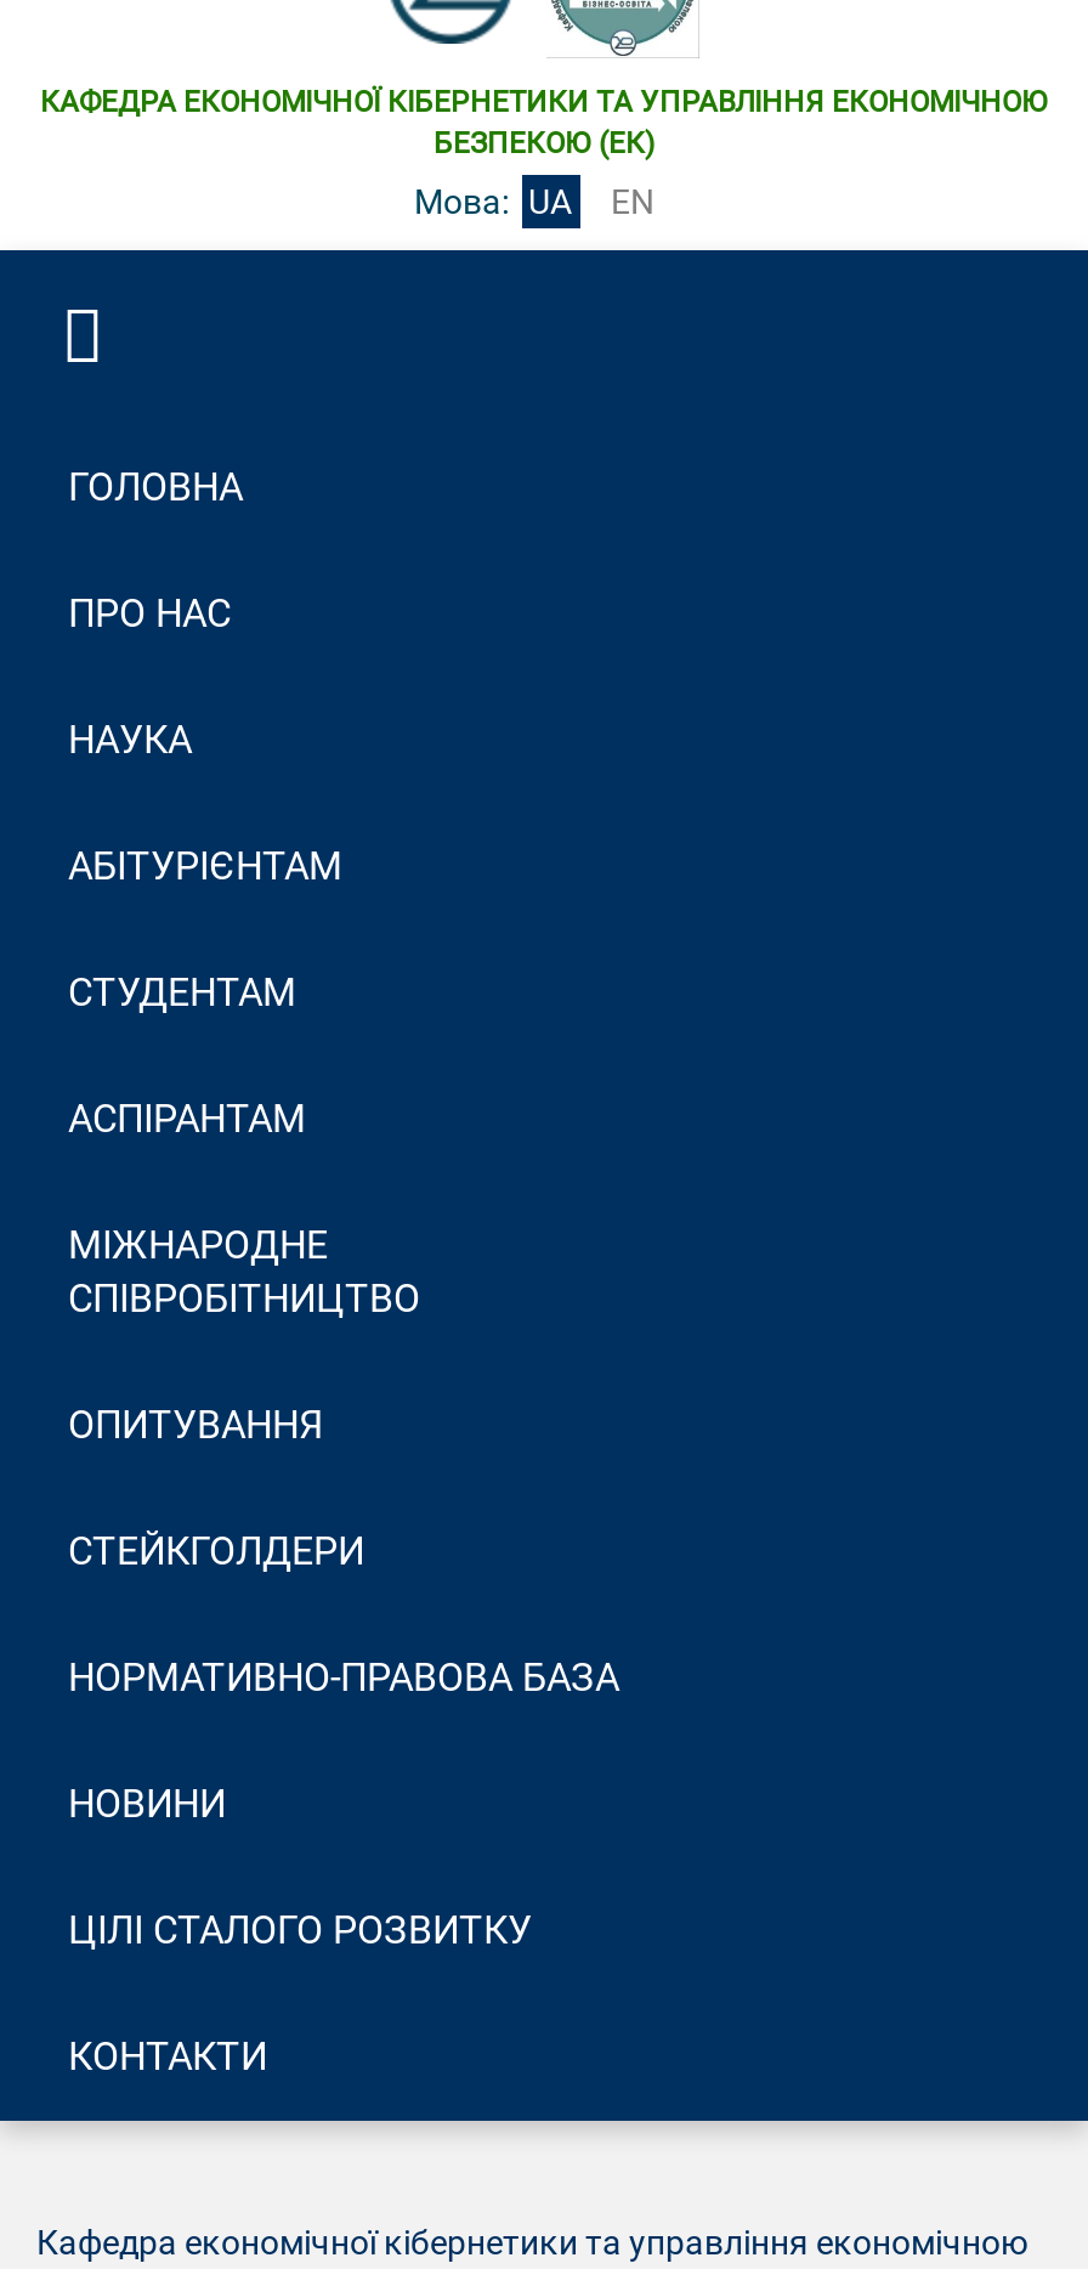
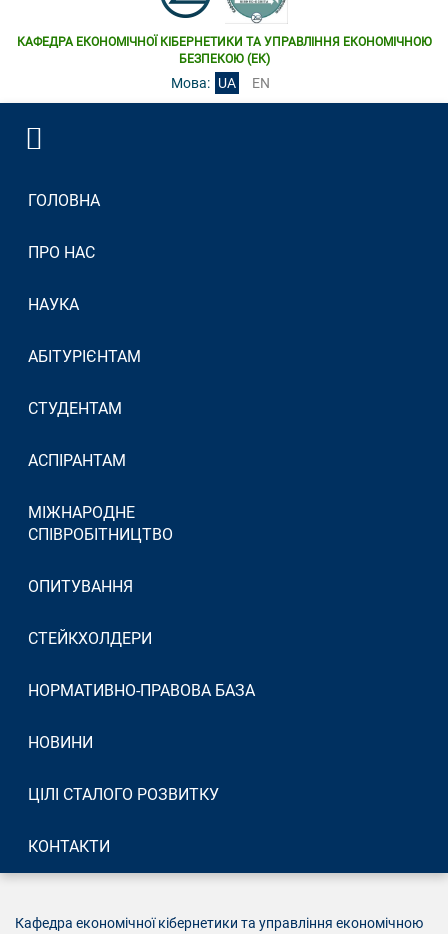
- СТЕЙКГОЛДЕРИ
+ СТЕЙКХОЛДЕРИ
